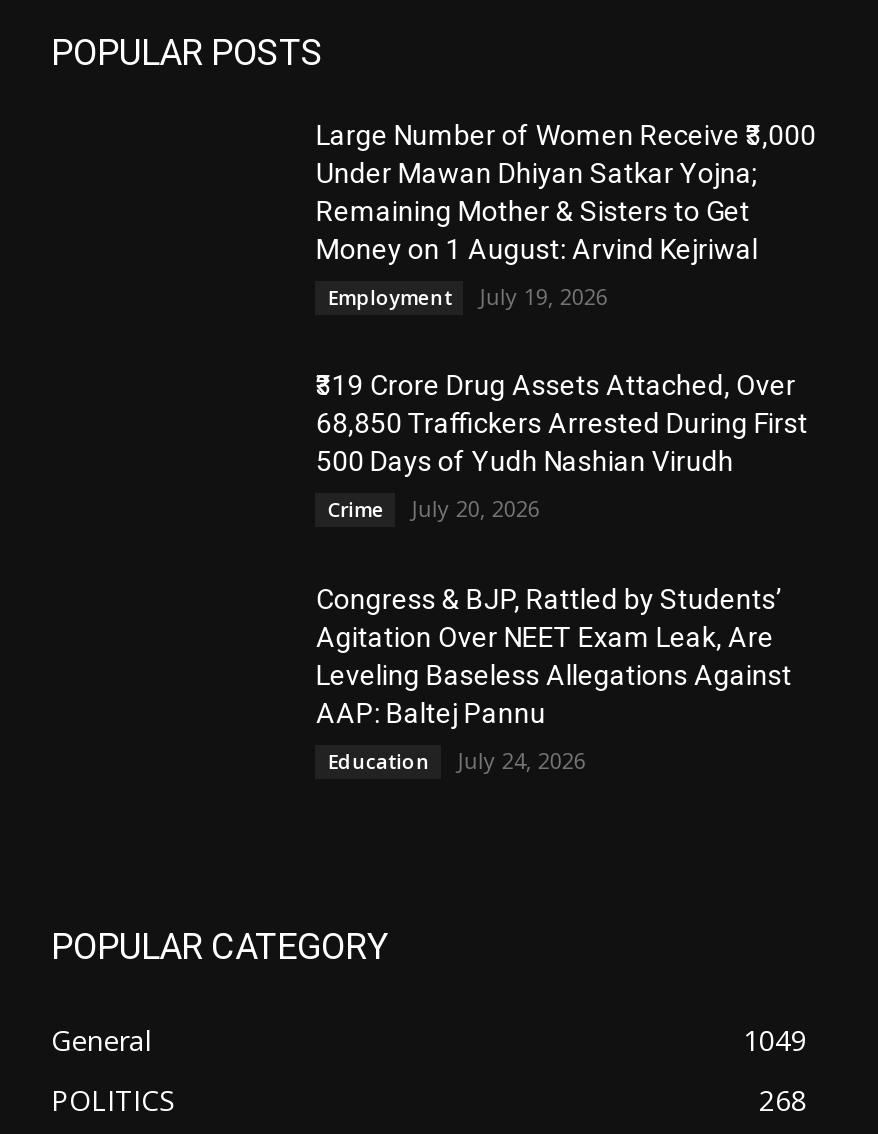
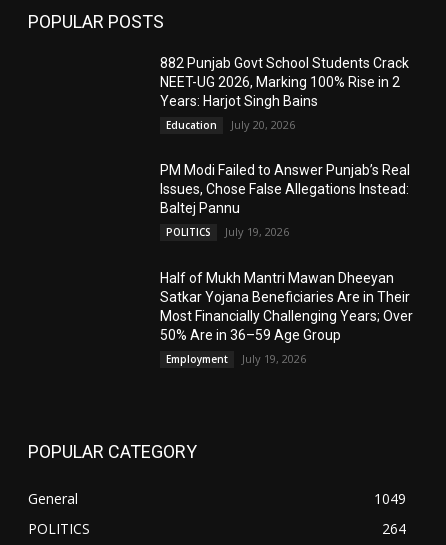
- Large Number of Women Receive ₹3,000
- Under Mawan Dhiyan Satkar Yojna;
- Remaining Mother & Sisters to Get
- Money on 1 August: Arvind Kejriwal
+ 882 Punjab Govt School Students Crack
+ NEET-UG 2026, Marking 100% Rise in 2
+ Years: Harjot Singh Bains
+ PM Modi Failed to Answer Punjab’s Real
+ Issues, Chose False Allegations Instead:
+ Baltej Pannu
+ POLITICS
+ July 19, 2026
+ Half of Mukh Mantri Mawan Dheeyan
+ Satkar Yojana Beneficiaries Are in Their
+ Most Financially Challenging Years; Over
+ 50% Are in 36–59 Age Group

moved down: Employment | July 19, 2026

- ₹319 Crore Drug Assets Attached, Over
- 68,850 Traffickers Arrested During First
- 500 Days of Yudh Nashian Virudh
- Crime
- Congress & BJP, Rattled by Students’
- Agitation Over NEET Exam Leak, Are
- Leveling Baseless Allegations Against
- AAP: Baltej Pannu
- July 24, 2026

moved up: Education | July 20, 2026

- 268
+ 264
